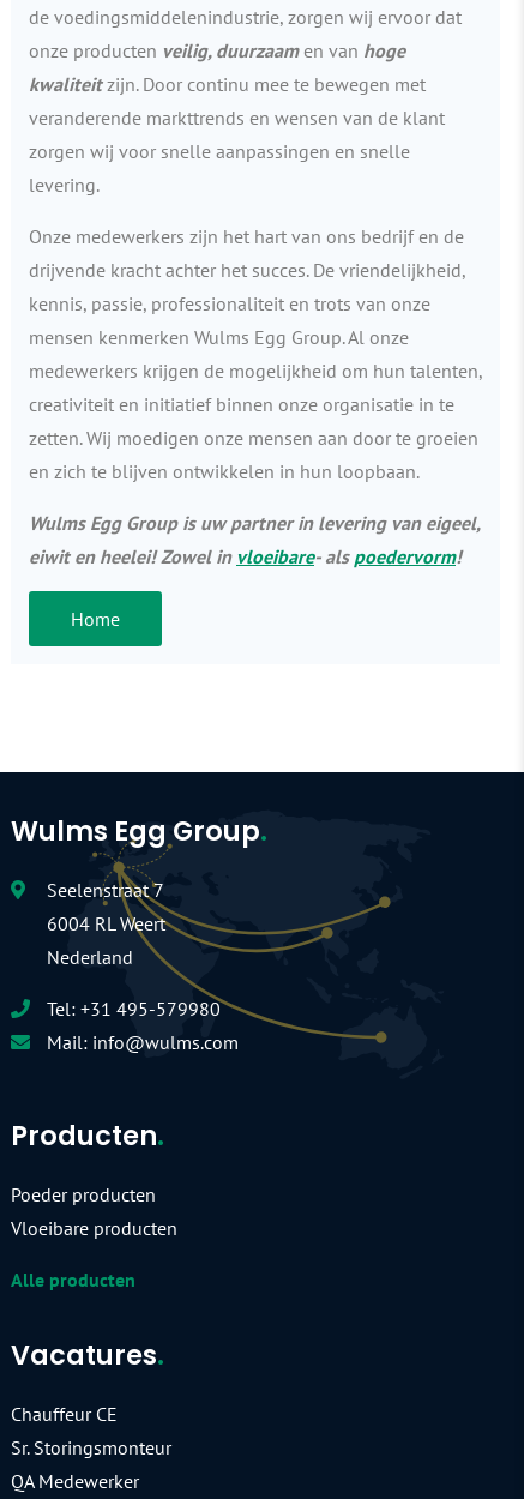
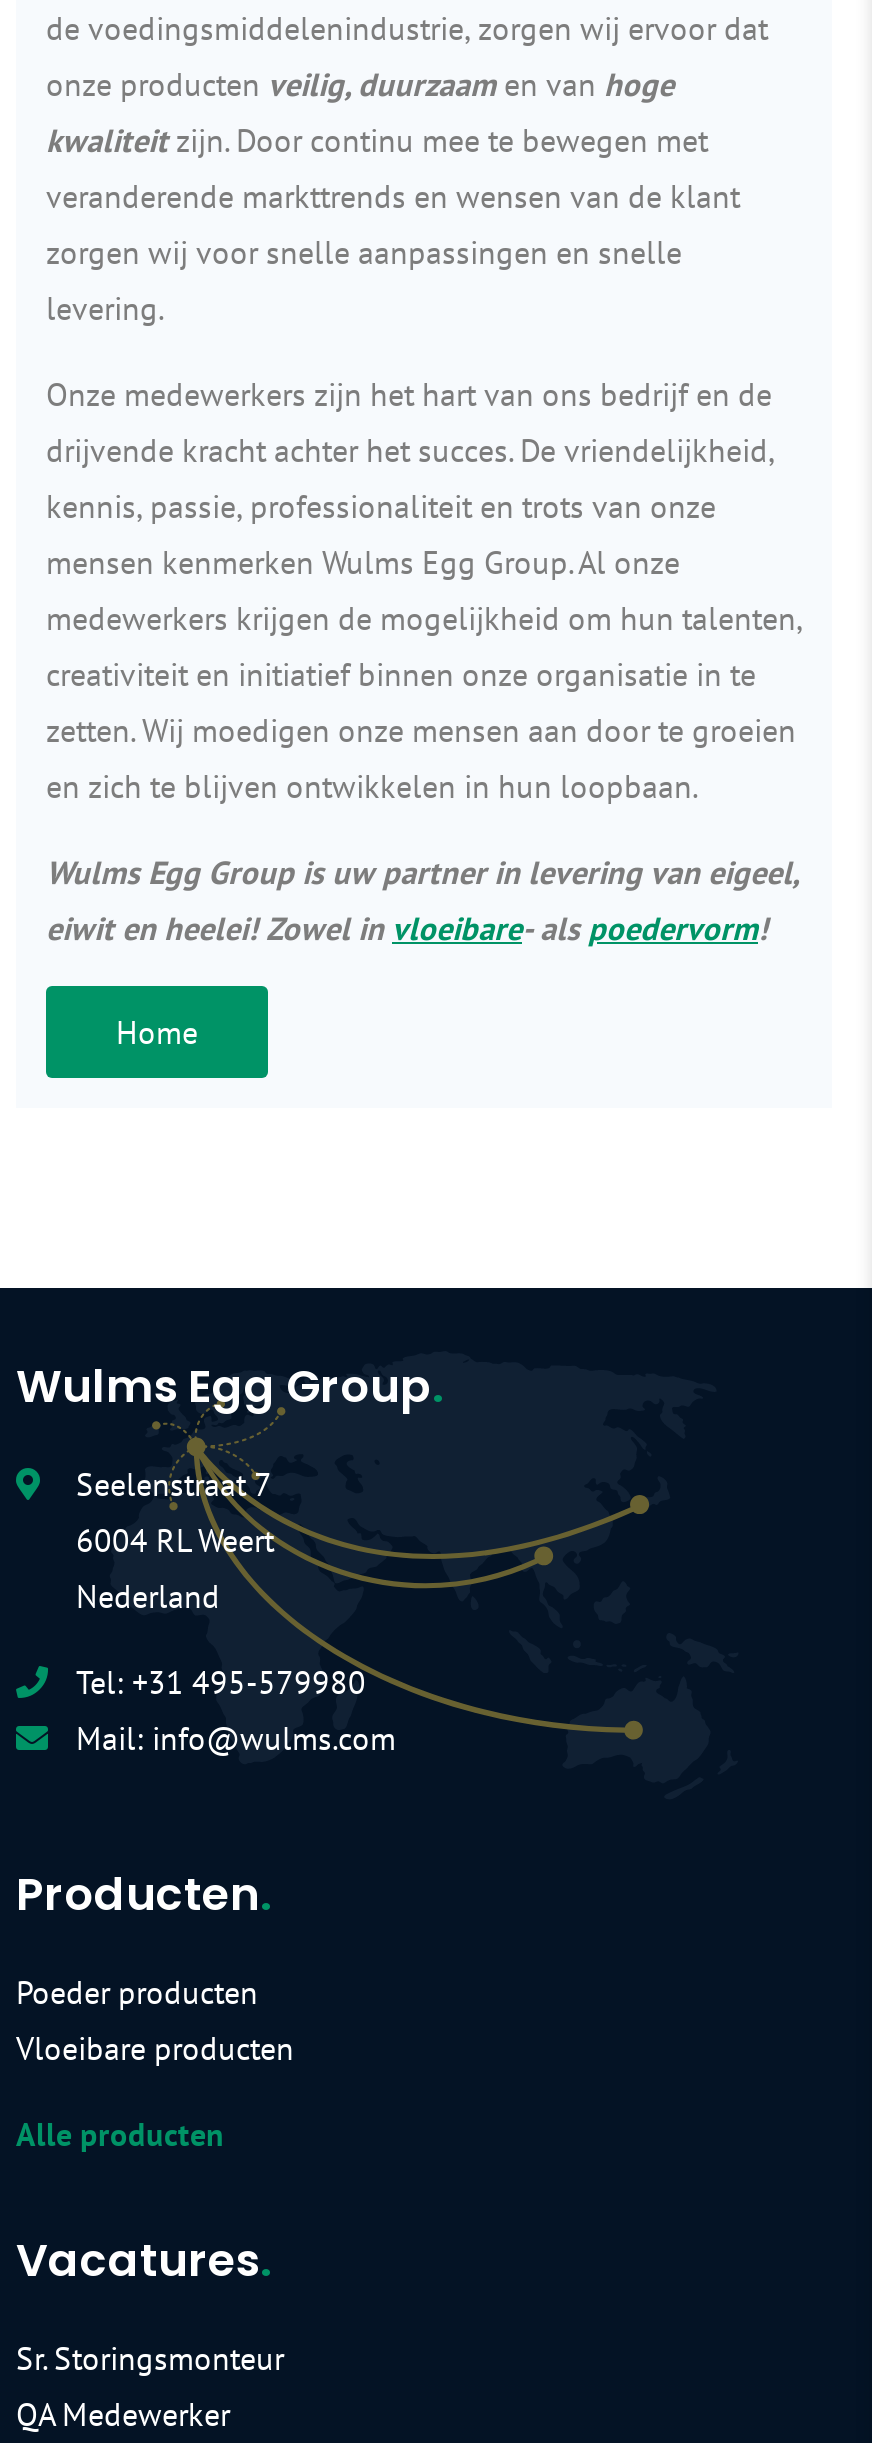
- Chauffeur CE
